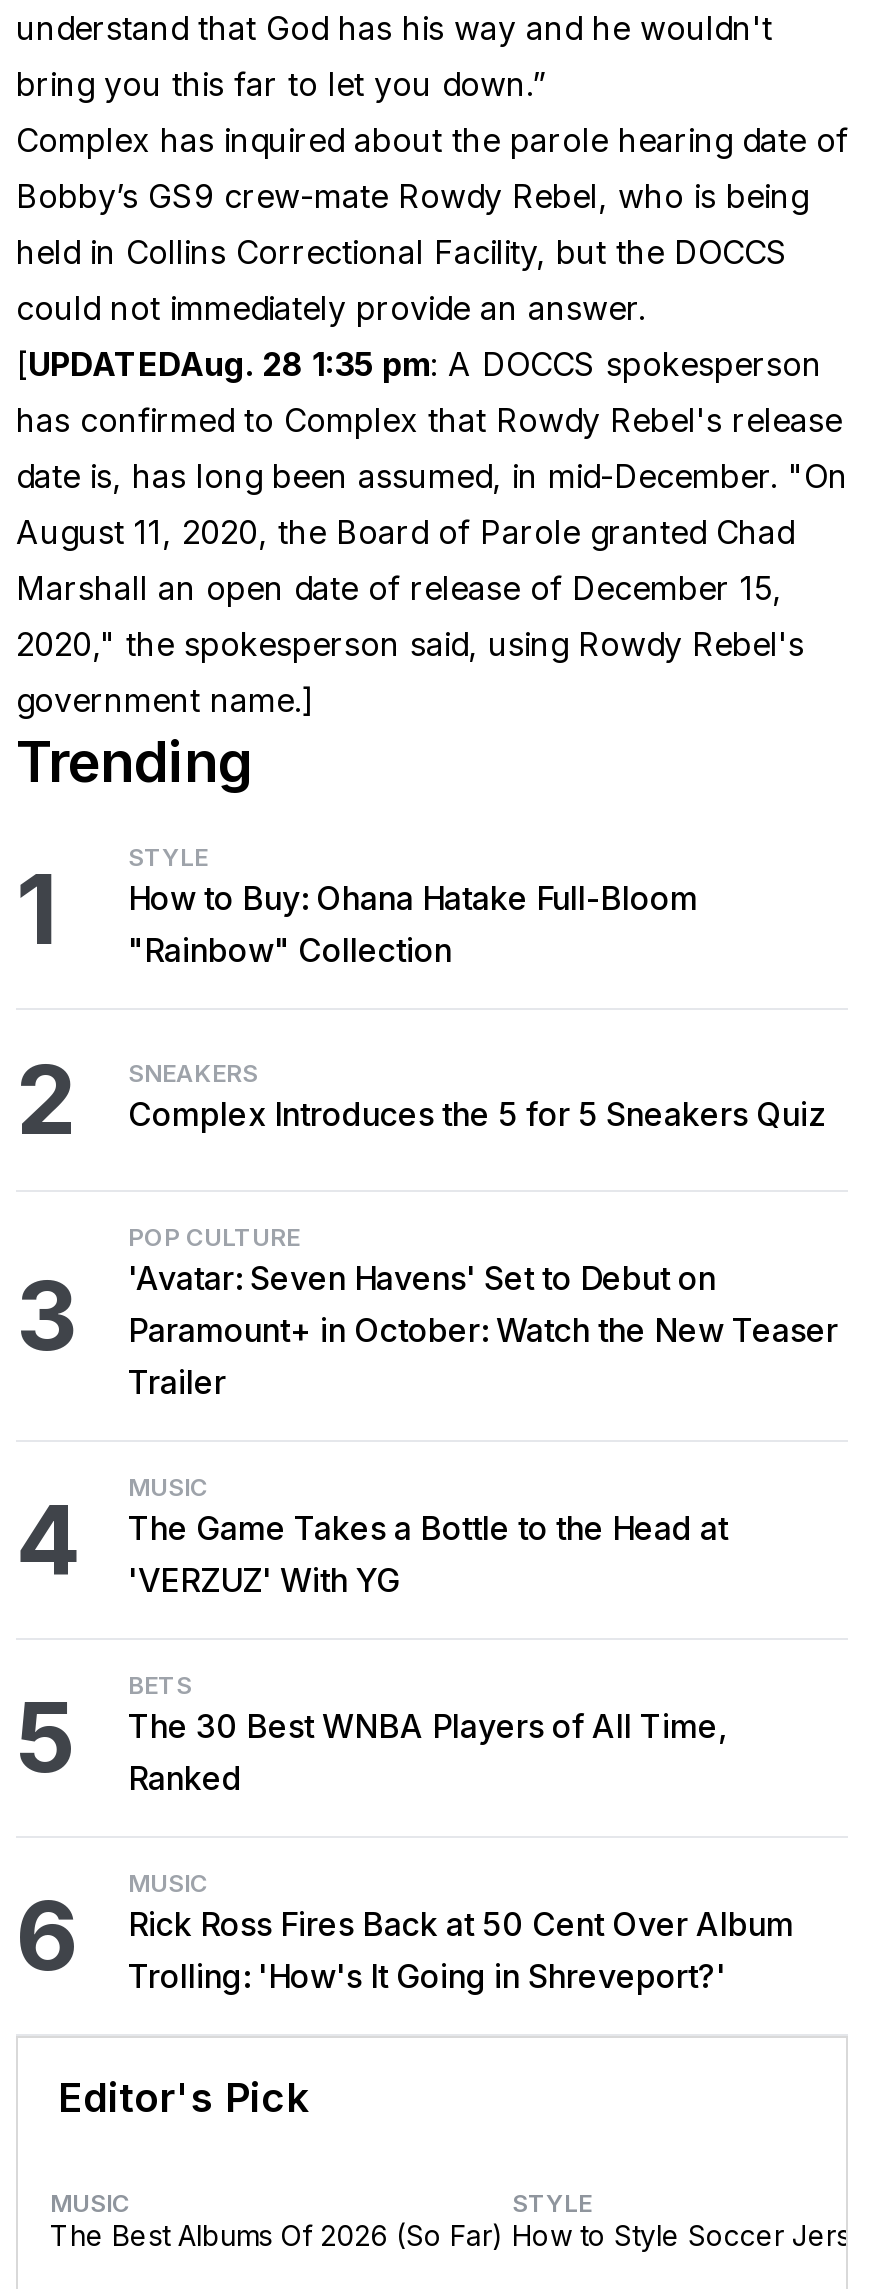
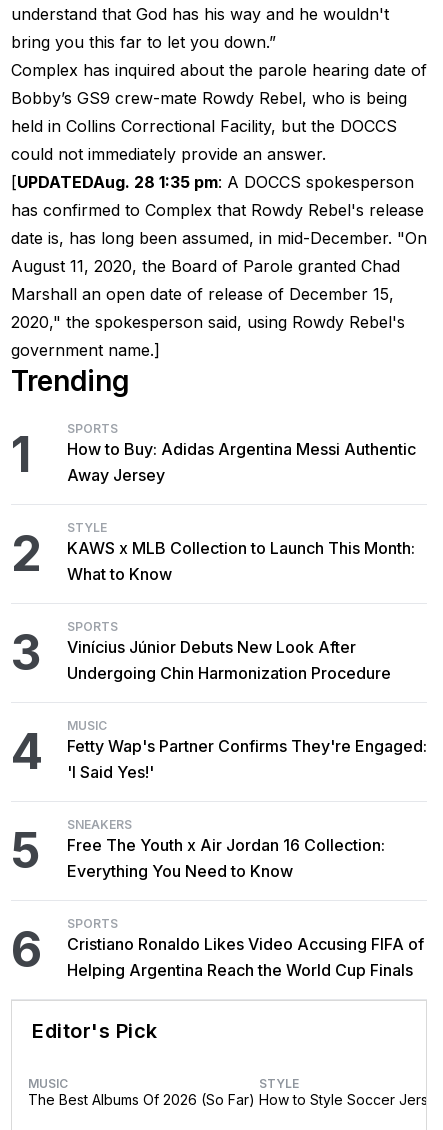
- STYLE
- How to Buy: Ohana Hatake Full-Bloom
- "Rainbow" Collection
+ SPORTS
+ How to Buy: Adidas Argentina Messi Authentic
+ Away Jersey

- SNEAKERS
- Complex Introduces the 5 for 5 Sneakers Quiz
+ STYLE
+ KAWS x MLB Collection to Launch This Month:
+ What to Know

- POP CULTURE
- 'Avatar: Seven Havens' Set to Debut on
- Paramount+ in October: Watch the New Teaser
- Trailer
+ SPORTS
+ Vinícius Júnior Debuts New Look After
+ Undergoing Chin Harmonization Procedure

- The Game Takes a Bottle to the Head at
- 'VERZUZ' With YG
+ Fetty Wap's Partner Confirms They're Engaged:
+ 'I Said Yes!'

- BETS
- The 30 Best WNBA Players of All Time,
- Ranked
+ SNEAKERS
+ Free The Youth x Air Jordan 16 Collection:
+ Everything You Need to Know

- MUSIC
- Rick Ross Fires Back at 50 Cent Over Album
- Trolling: 'How's It Going in Shreveport?'
+ SPORTS
+ Cristiano Ronaldo Likes Video Accusing FIFA of
+ Helping Argentina Reach the World Cup Finals
